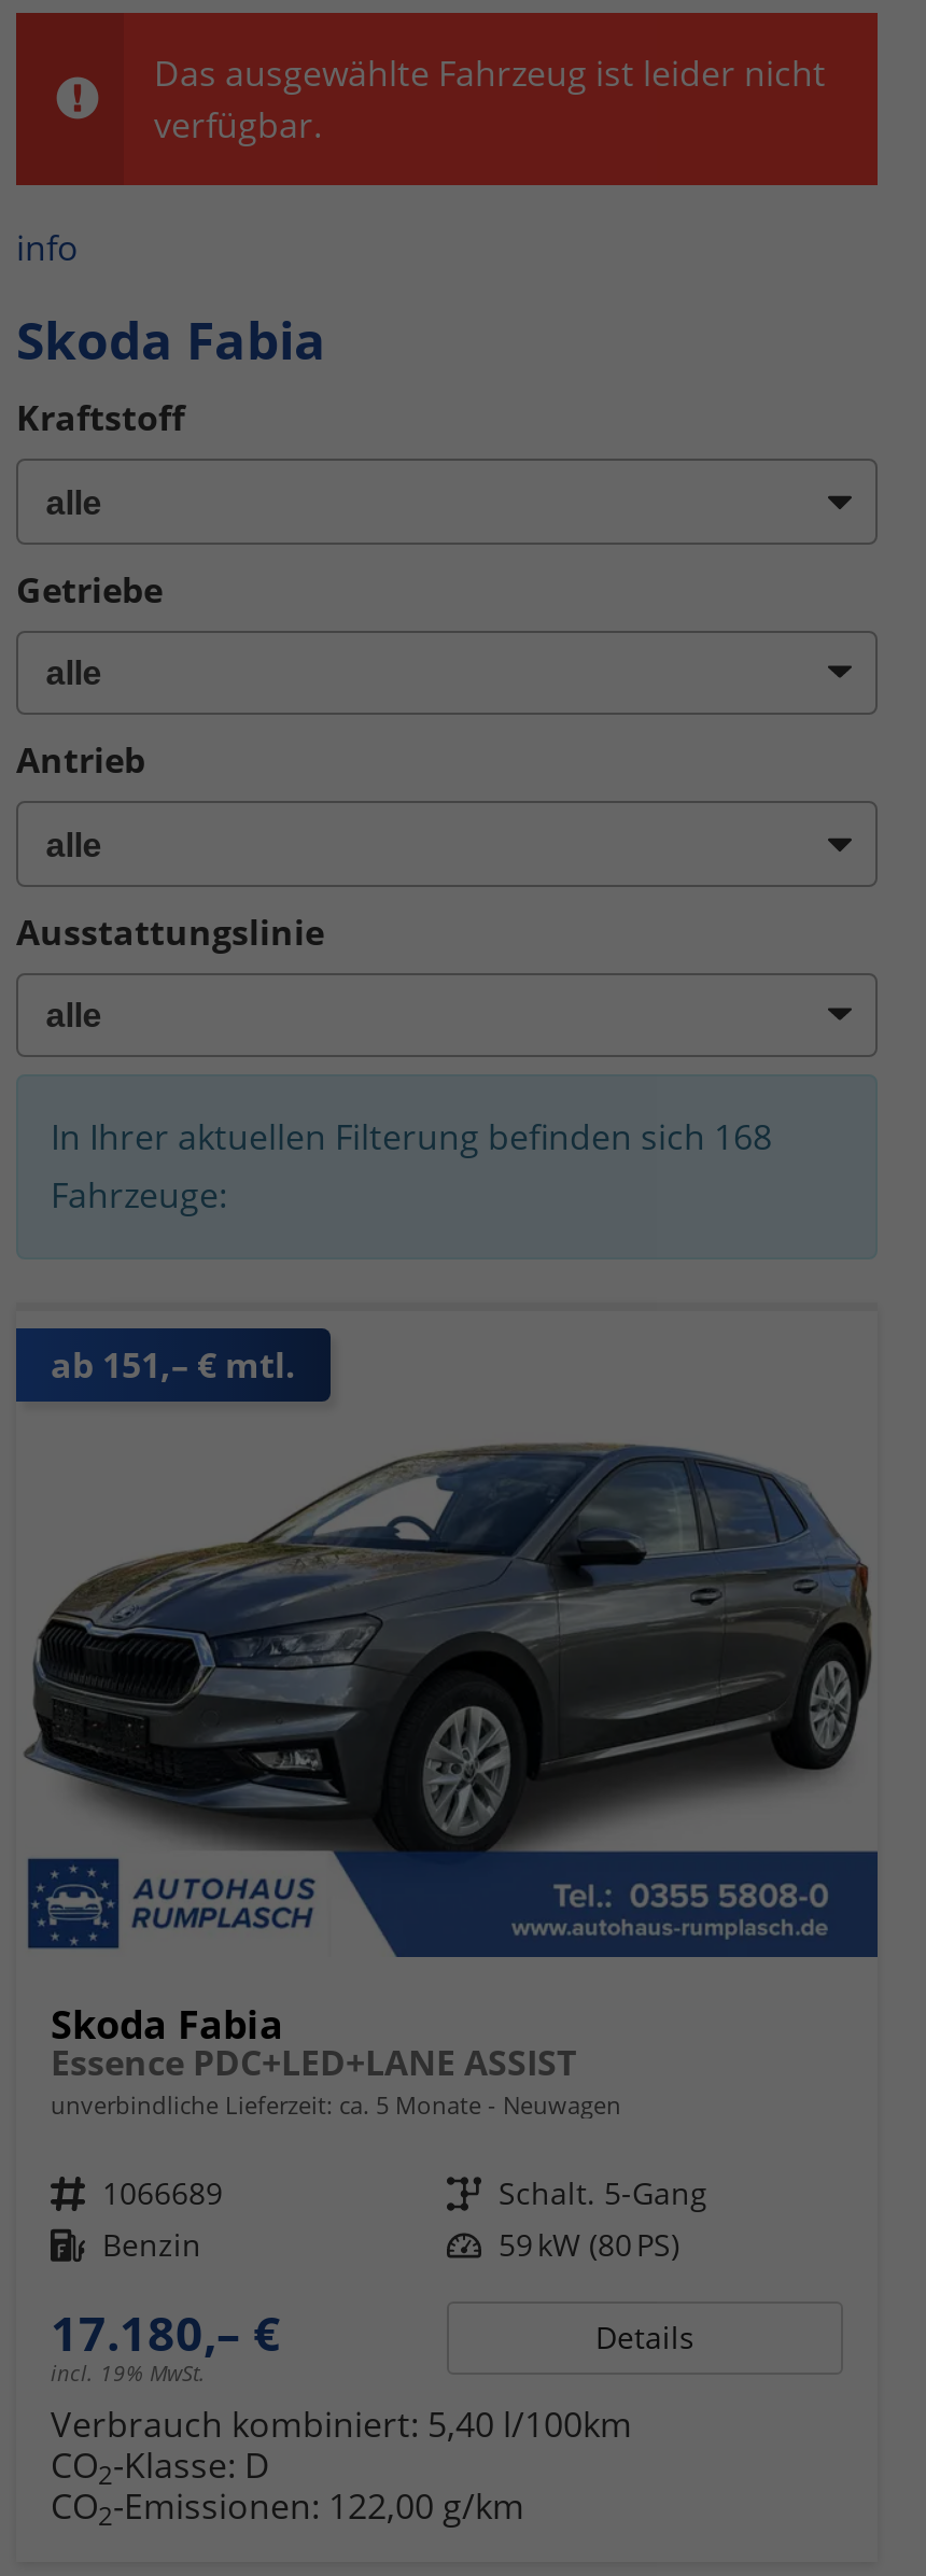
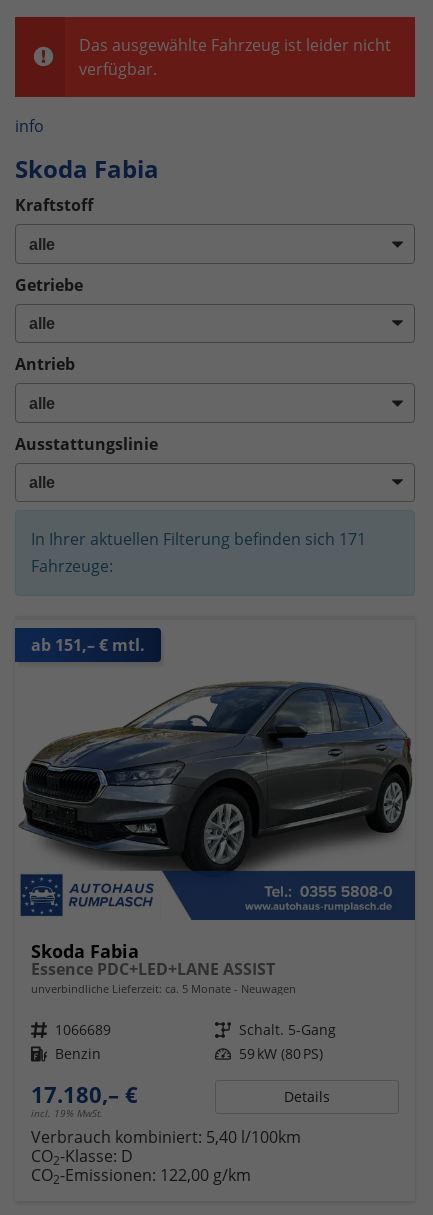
- In Ihrer aktuellen Filterung befinden sich 168
+ In Ihrer aktuellen Filterung befinden sich 171
